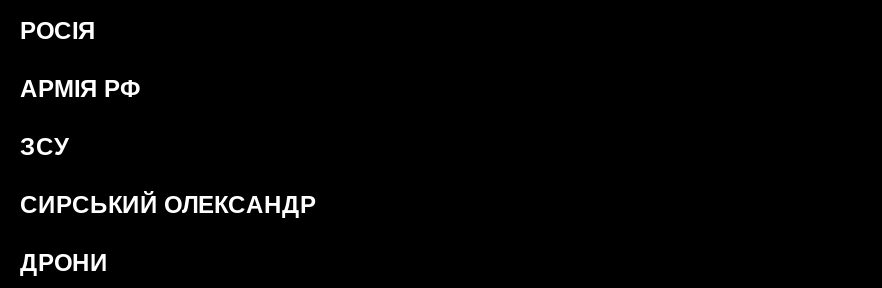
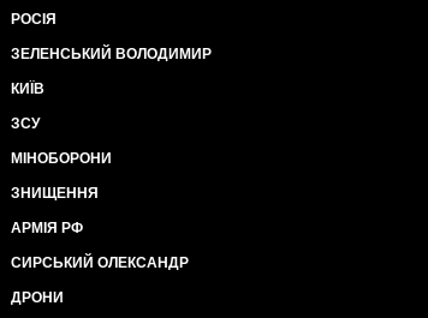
- АРМІЯ РФ
+ ЗЕЛЕНСЬКИЙ ВОЛОДИМИР
+ КИЇВ

+ МІНОБОРОНИ
+ ЗНИЩЕННЯ
+ АРМІЯ РФ
